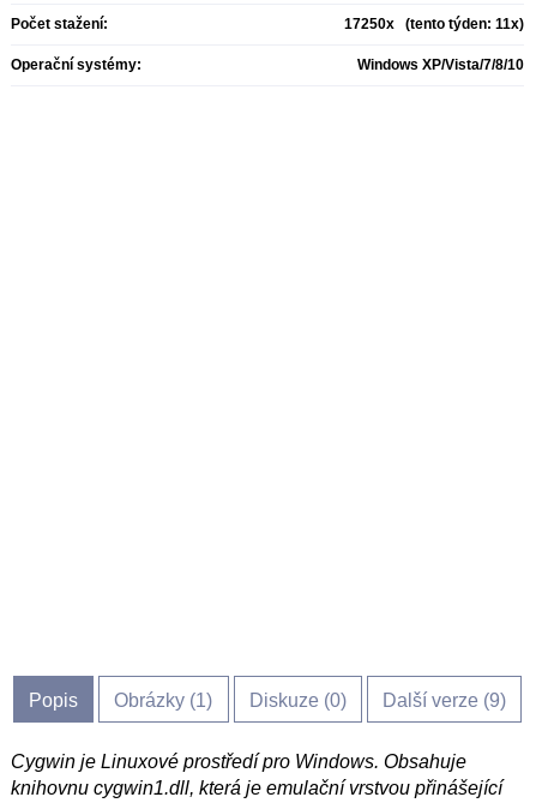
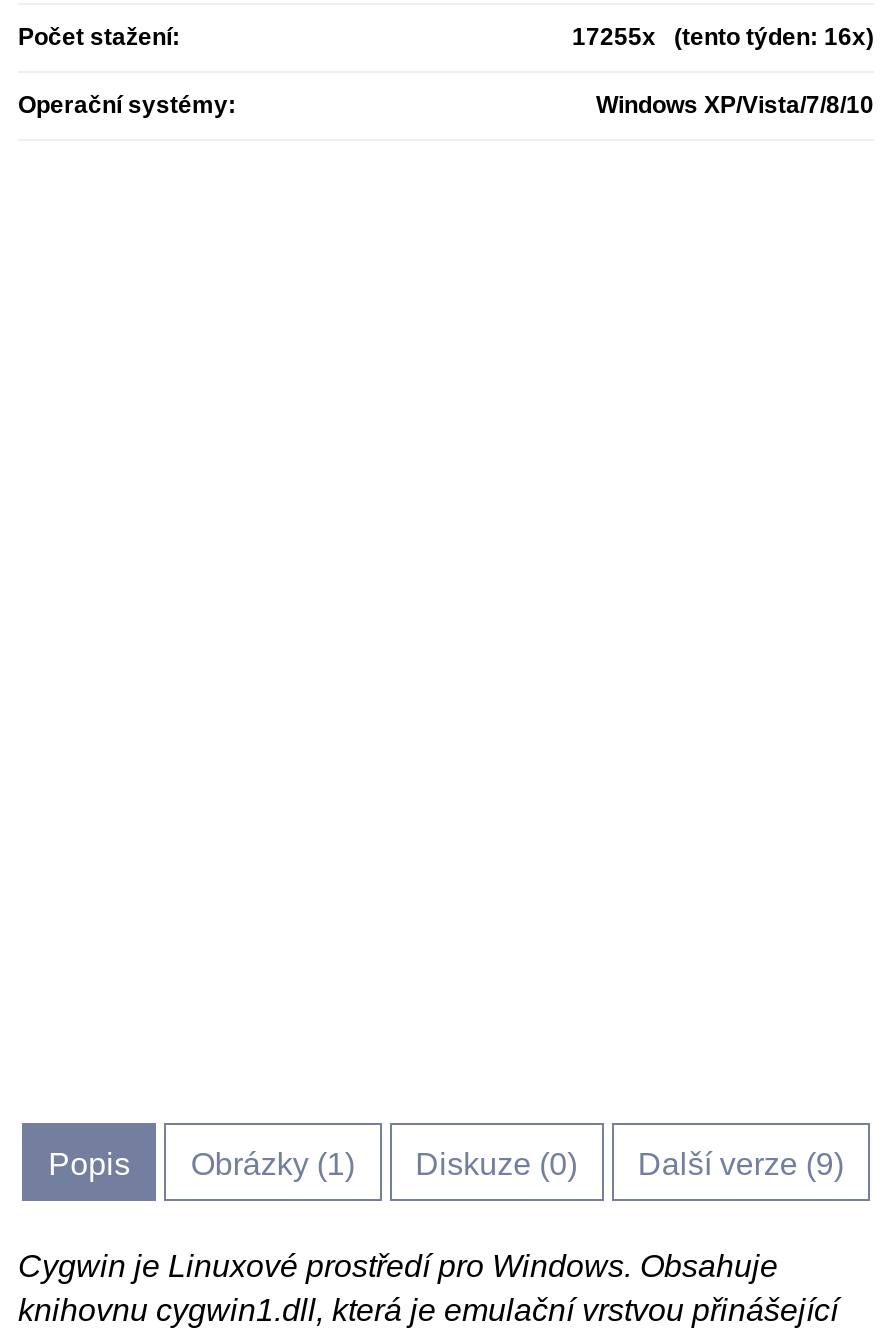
- 17250x (tento týden: 11x)
+ 17255x (tento týden: 16x)
